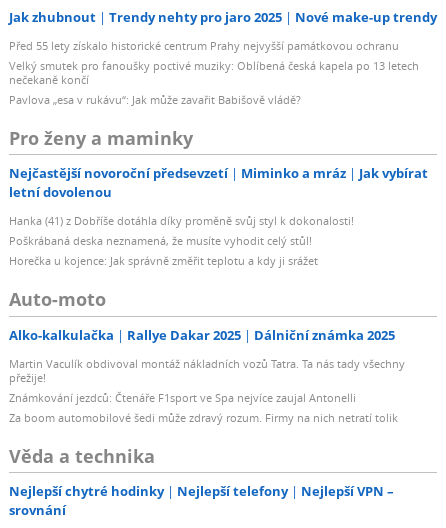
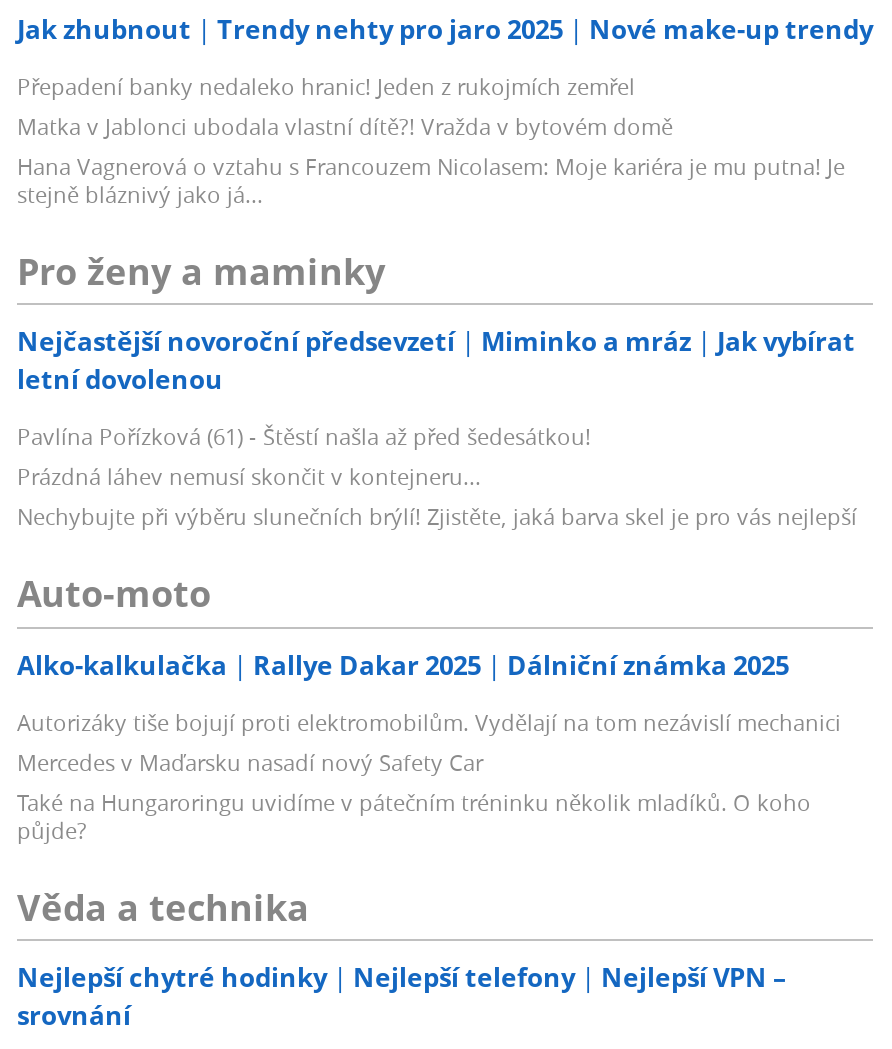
- Před 55 lety získalo historické centrum Prahy nejvyšší památkovou ochranu
- Velký smutek pro fanoušky poctivé muziky: Oblíbená česká kapela po 13 letech
- nečekaně končí
- Pavlova „esa v rukávu“: Jak může zavařit Babišově vládě?
+ Přepadení banky nedaleko hranic! Jeden z rukojmích zemřel
+ Matka v Jablonci ubodala vlastní dítě?! Vražda v bytovém domě
+ Hana Vagnerová o vztahu s Francouzem Nicolasem: Moje kariéra je mu putna! Je
+ stejně bláznivý jako já...

- Hanka (41) z Dobříše dotáhla díky proměně svůj styl k dokonalosti!
- Poškrábaná deska neznamená, že musíte vyhodit celý stůl!
- Horečka u kojence: Jak správně změřit teplotu a kdy ji srážet
+ Pavlína Pořízková (61) - Štěstí našla až před šedesátkou!
+ Prázdná láhev nemusí skončit v kontejneru...
+ Nechybujte při výběru slunečních brýlí! Zjistěte, jaká barva skel je pro vás nejlepší

- Martin Vaculík obdivoval montáž nákladních vozů Tatra. Ta nás tady všechny
- přežije!
- Známkování jezdců: Čtenáře F1sport ve Spa nejvíce zaujal Antonelli
- Za boom automobilové šedi může zdravý rozum. Firmy na nich netratí tolik
+ Autorizáky tiše bojují proti elektromobilům. Vydělají na tom nezávislí mechanici
+ Mercedes v Maďarsku nasadí nový Safety Car
+ Také na Hungaroringu uvidíme v pátečním tréninku několik mladíků. O koho
+ půjde?
